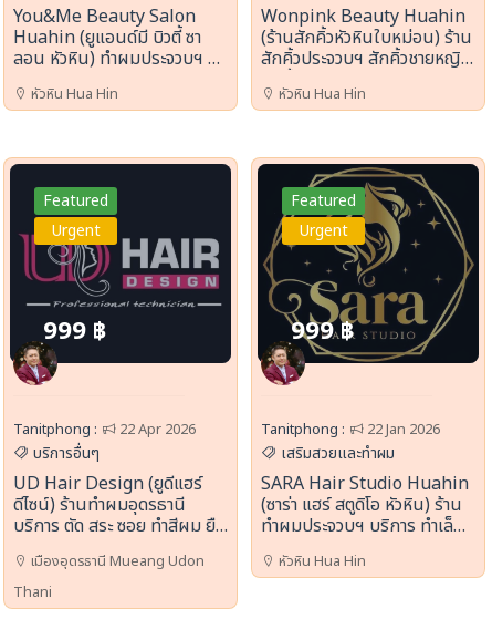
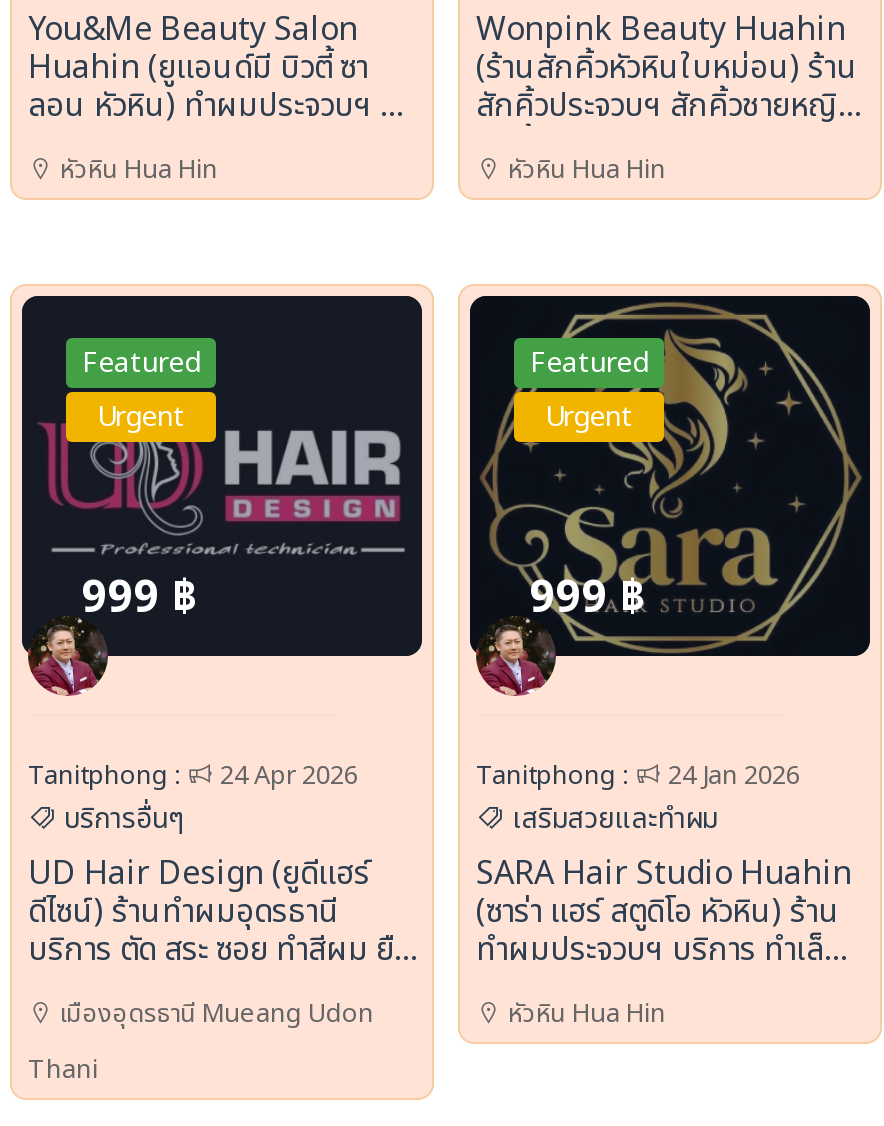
- Tanitphong : 22 Apr 2026
+ Tanitphong : 24 Apr 2026

- Tanitphong : 22 Jan 2026
+ Tanitphong : 24 Jan 2026
